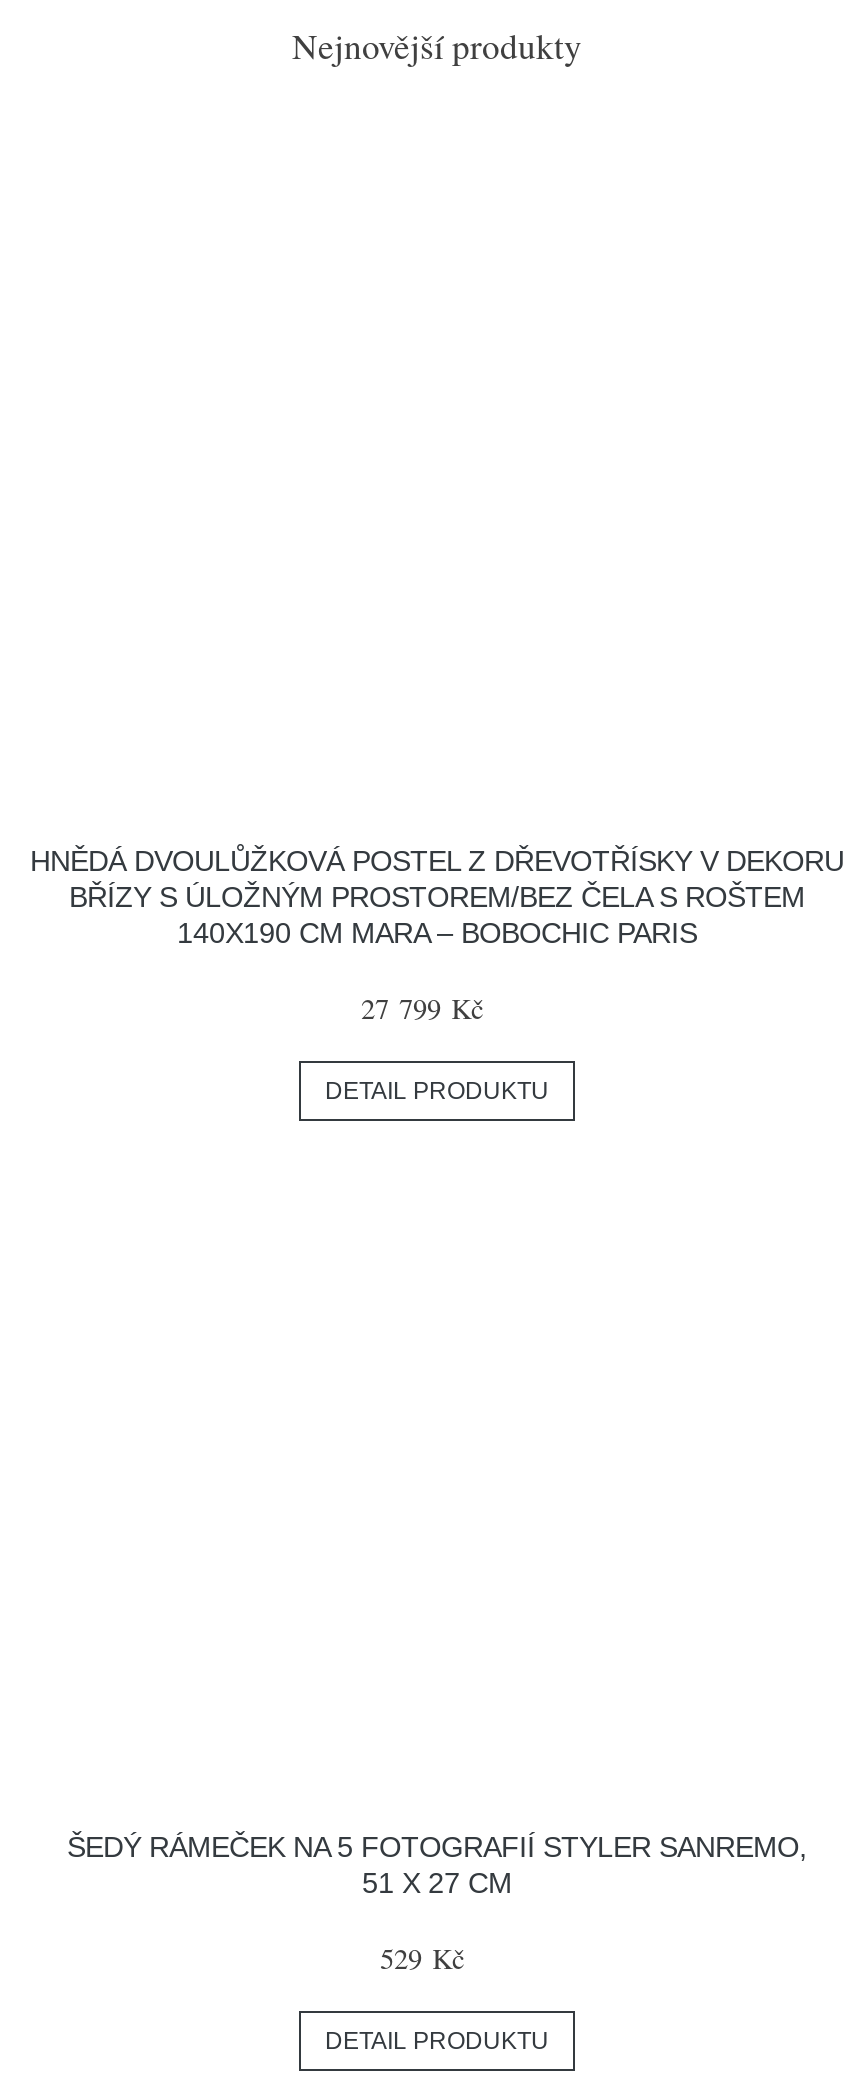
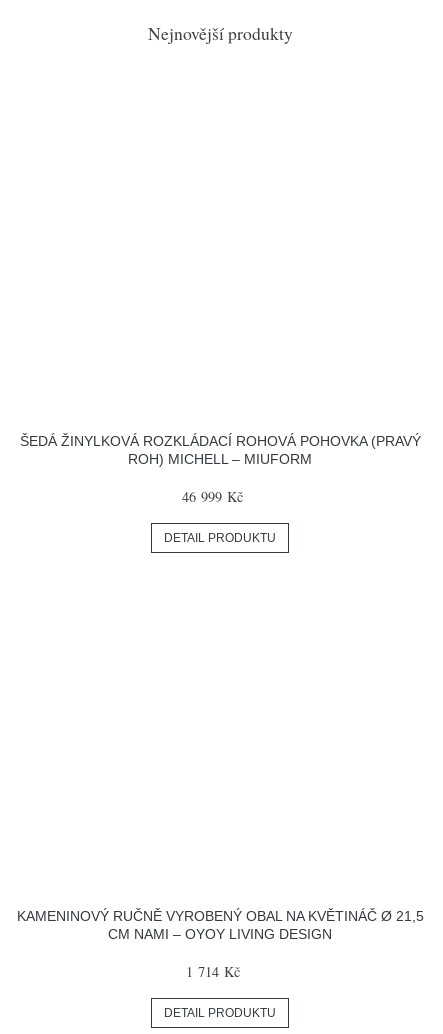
- HNĚDÁ DVOULŮŽKOVÁ POSTEL Z DŘEVOTŘÍSKY V DEKORU
- BŘÍZY S ÚLOŽNÝM PROSTOREM/BEZ ČELA S ROŠTEM
- 140X190 CM MARA – BOBOCHIC PARIS
+ ŠEDÁ ŽINYLKOVÁ ROZKLÁDACÍ ROHOVÁ POHOVKA (PRAVÝ
+ ROH) MICHELL – MIUFORM

- 27 799 Kč
+ 46 999 Kč

- ŠEDÝ RÁMEČEK NA 5 FOTOGRAFIÍ STYLER SANREMO,
- 51 X 27 CM
+ KAMENINOVÝ RUČNĚ VYROBENÝ OBAL NA KVĚTINÁČ Ø 21,5
+ CM NAMI – OYOY LIVING DESIGN

- 529 Kč
+ 1 714 Kč
